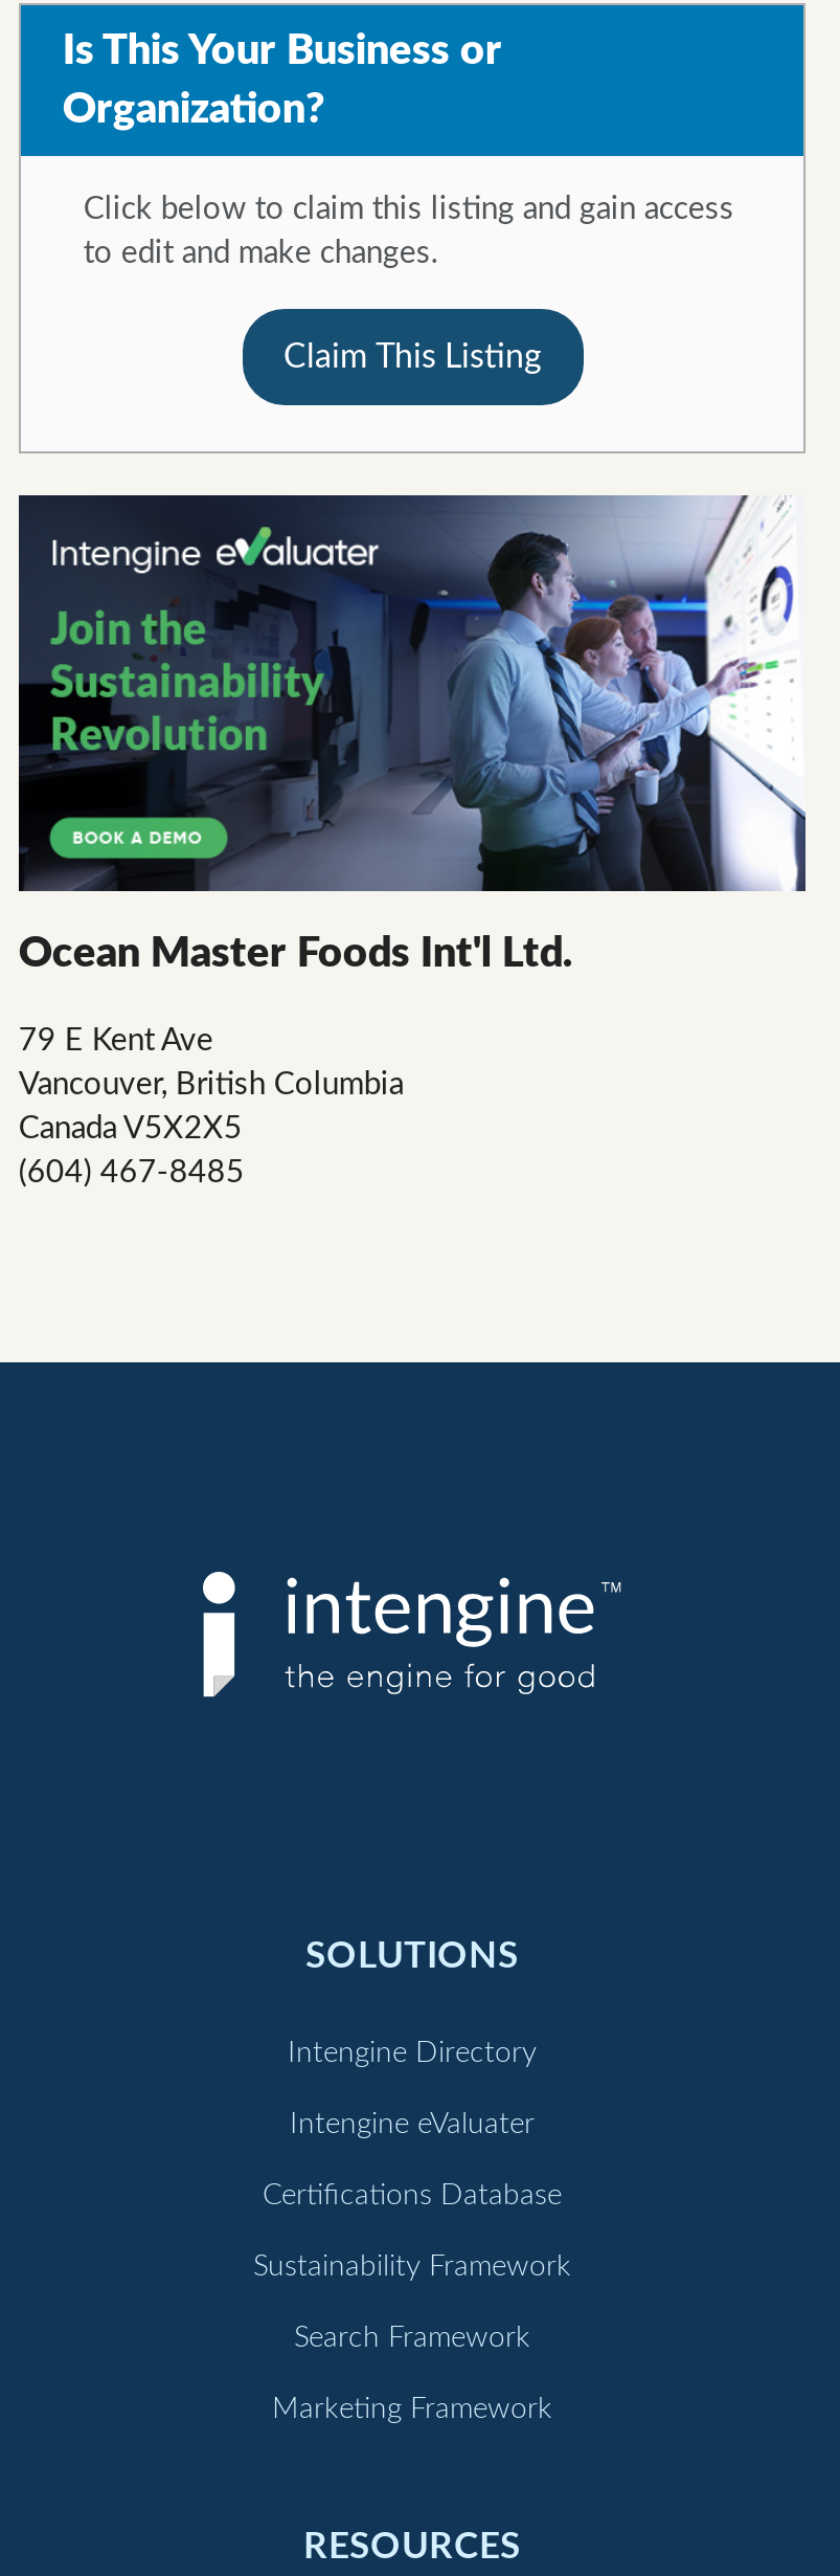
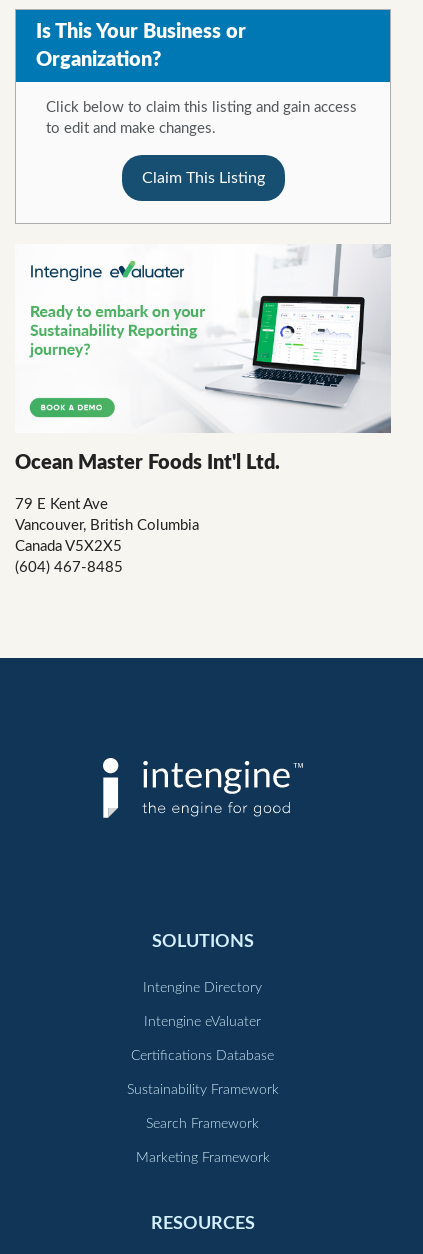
- [image]
+ [image]
